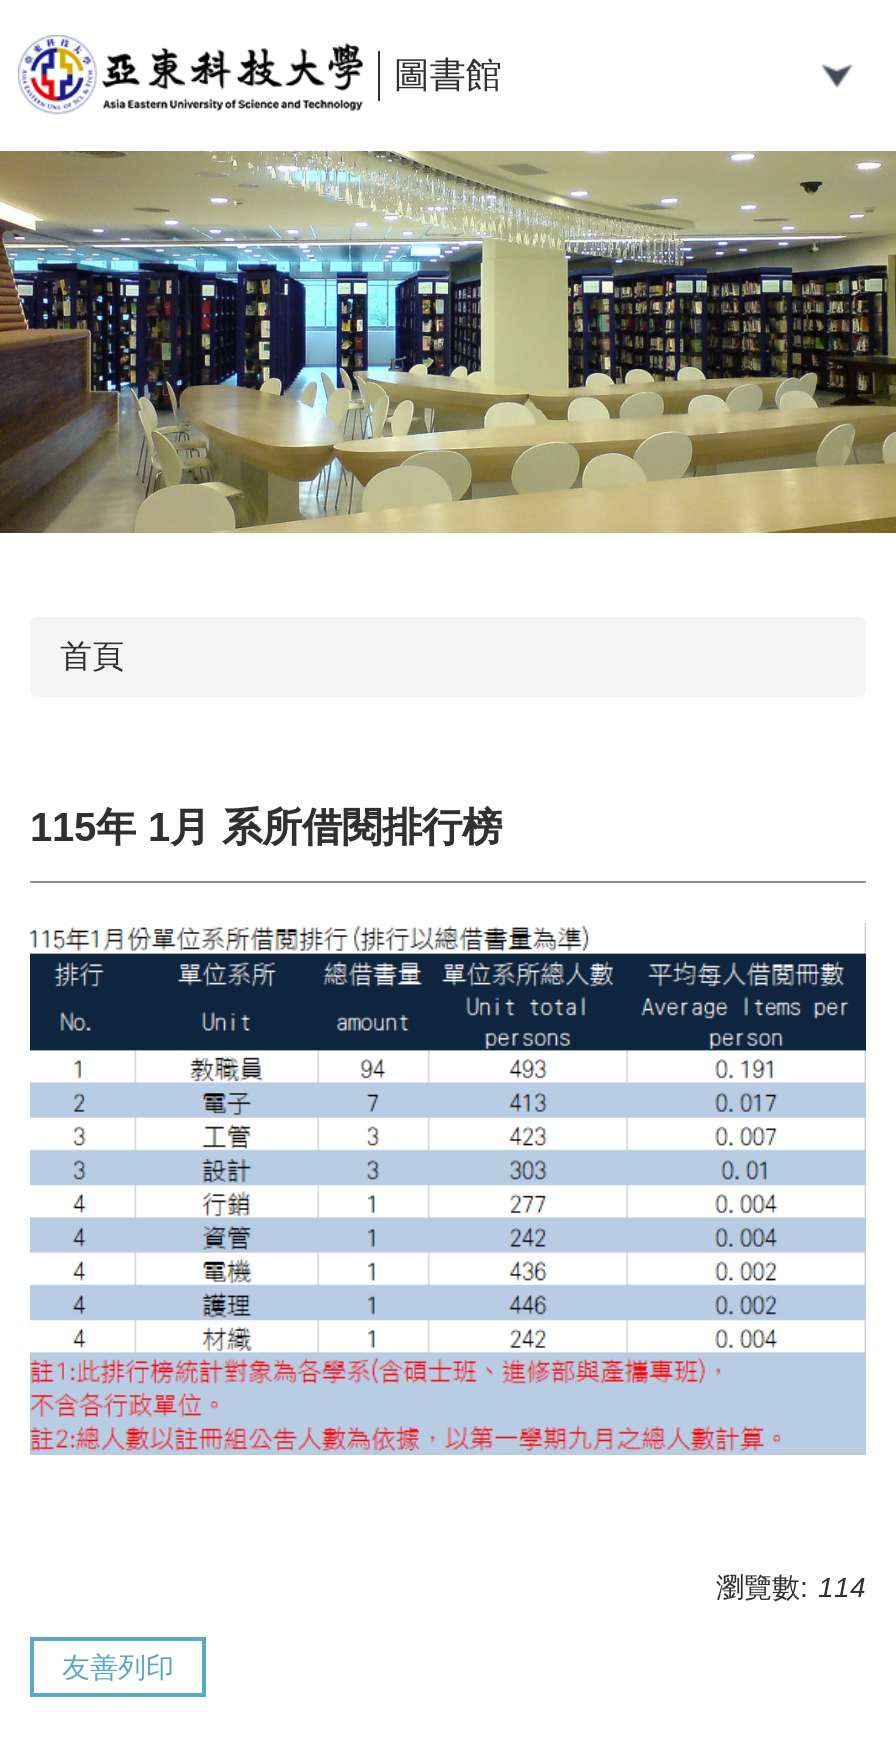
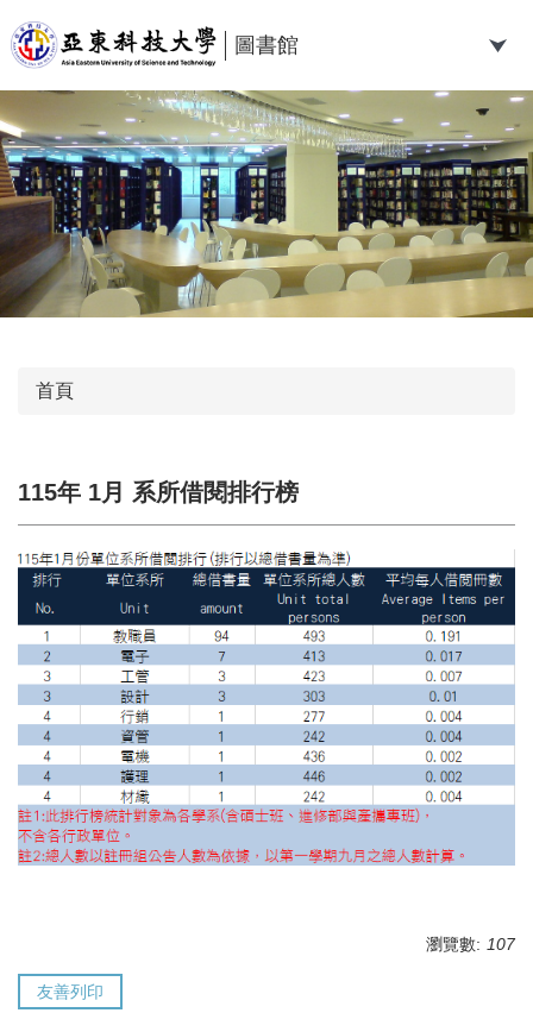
- 瀏覽數: 114
+ 瀏覽數: 107
